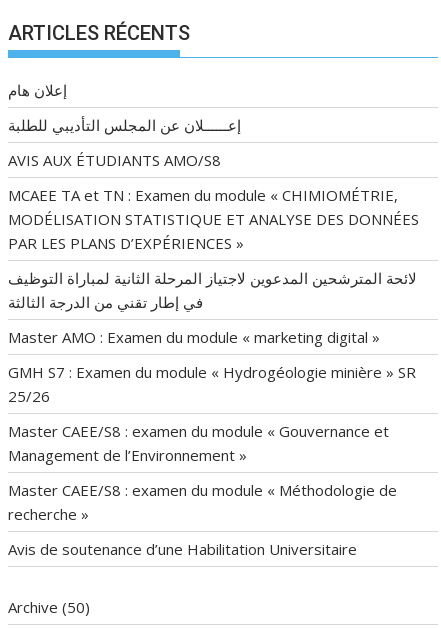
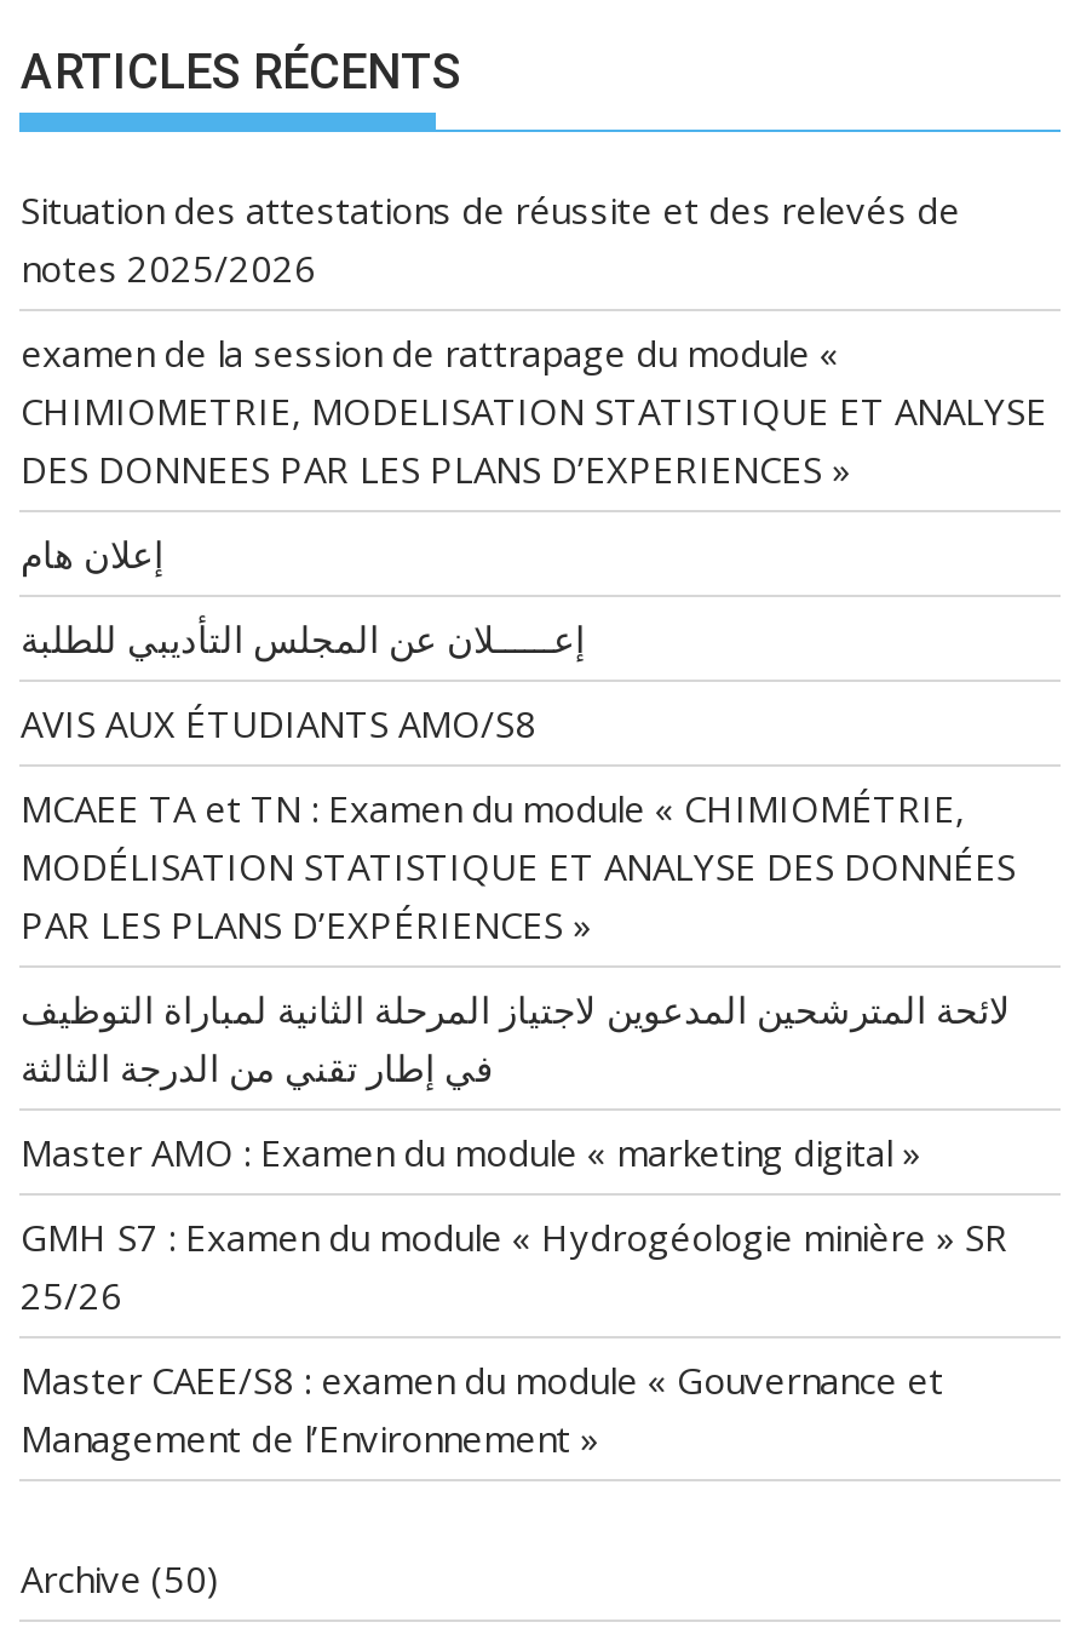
+ Situation des attestations de réussite et des relevés de
+ notes 2025/2026
+ examen de la session de rattrapage du module «
+ CHIMIOMETRIE, MODELISATION STATISTIQUE ET ANALYSE
+ DES DONNEES PAR LES PLANS D’EXPERIENCES »

moved down: إعلان هام | إعــــــلان عن المجلس التأديبي للطلبة | AVIS AUX ÉTUDIANTS AMO/S8 | ... | Master CAEE/S8 : examen du module « Gouvernance et | Management de l’Environnement »

- Master CAEE/S8 : examen du module « Méthodologie de
- recherche »
- Avis de soutenance d’une Habilitation Universitaire
